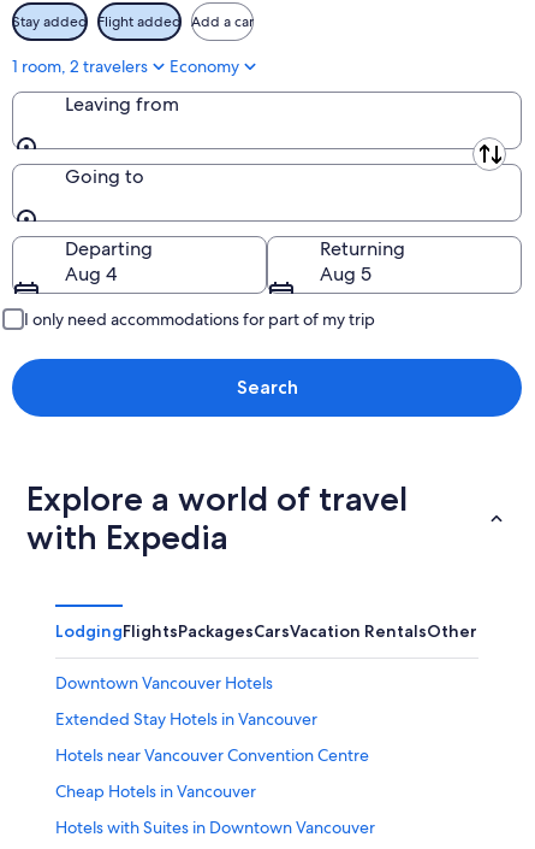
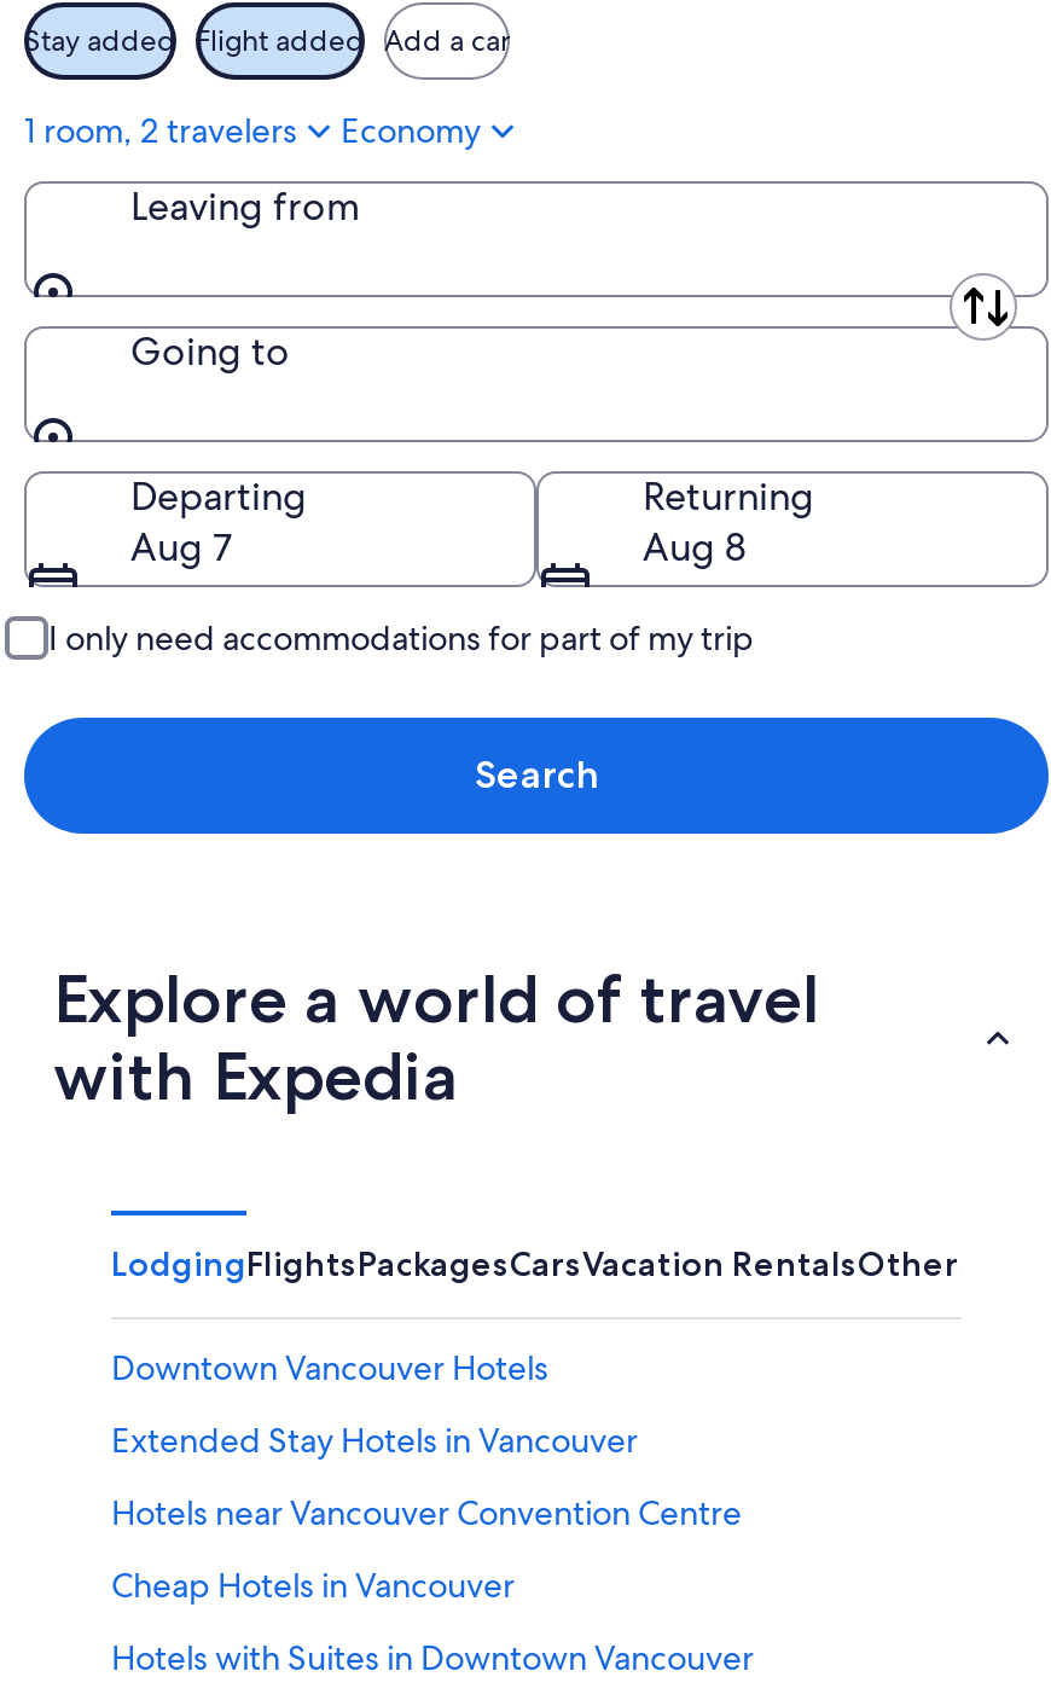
- Aug 4
+ Aug 7

- Aug 5
+ Aug 8
